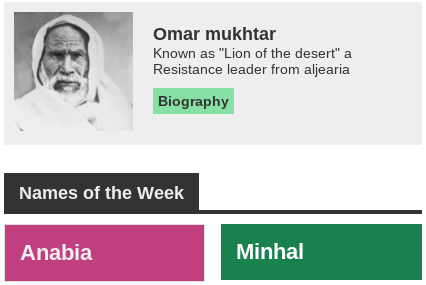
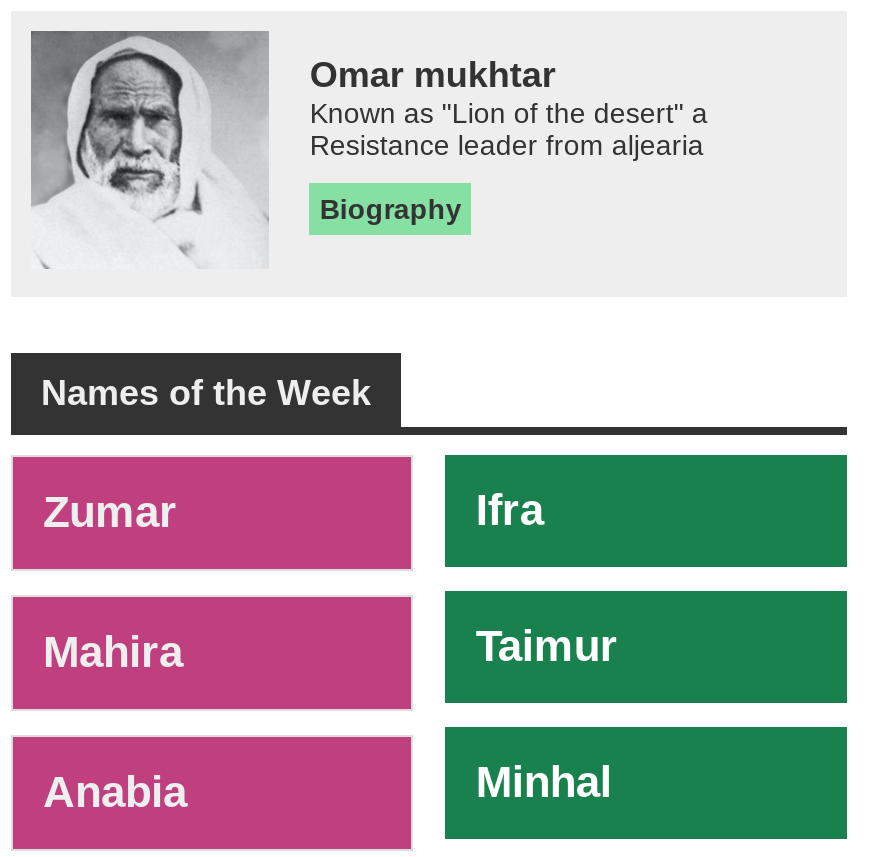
+ Zumar
+ Mahira

+ Ifra
+ Taimur
